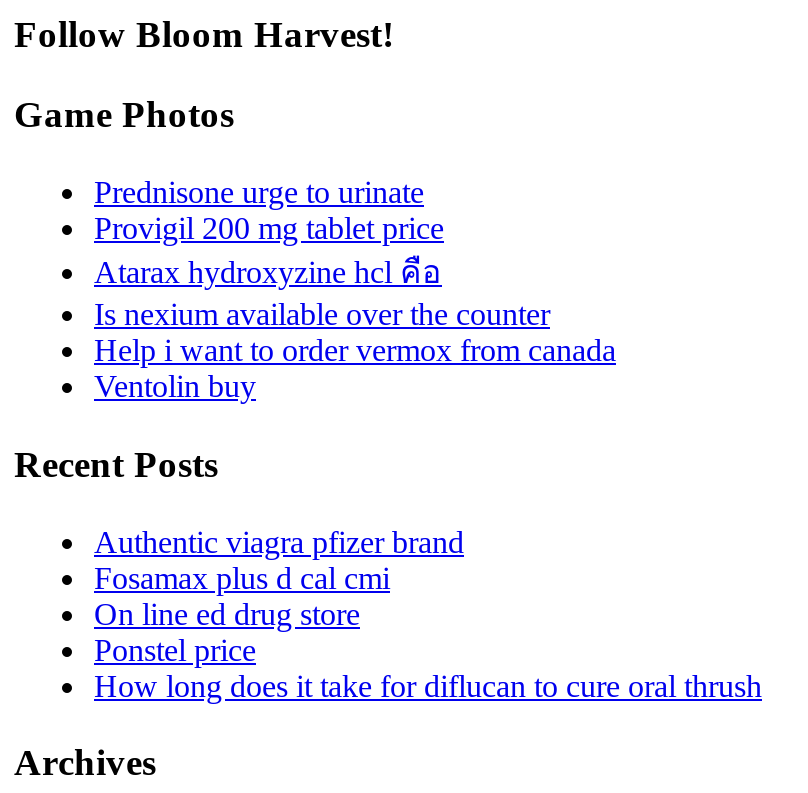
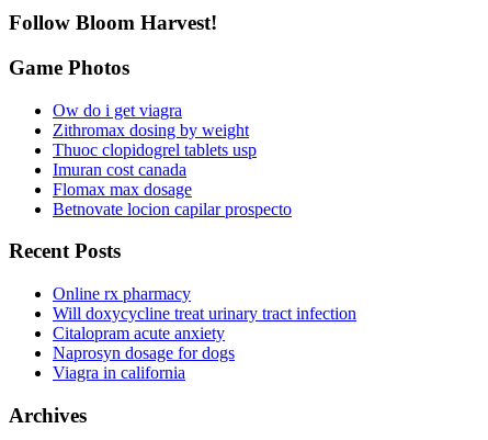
- Prednisone urge to urinate
- Provigil 200 mg tablet price
- Atarax hydroxyzine hcl คือ
- Is nexium available over the counter
- Help i want to order vermox from canada
- Ventolin buy
+ Ow do i get viagra
+ Zithromax dosing by weight
+ Thuoc clopidogrel tablets usp
+ Imuran cost canada
+ Flomax max dosage
+ Betnovate locion capilar prospecto

- Authentic viagra pfizer brand
- Fosamax plus d cal cmi
- On line ed drug store
- Ponstel price
- How long does it take for diflucan to cure oral thrush
+ Online rx pharmacy
+ Will doxycycline treat urinary tract infection
+ Citalopram acute anxiety
+ Naprosyn dosage for dogs
+ Viagra in california
